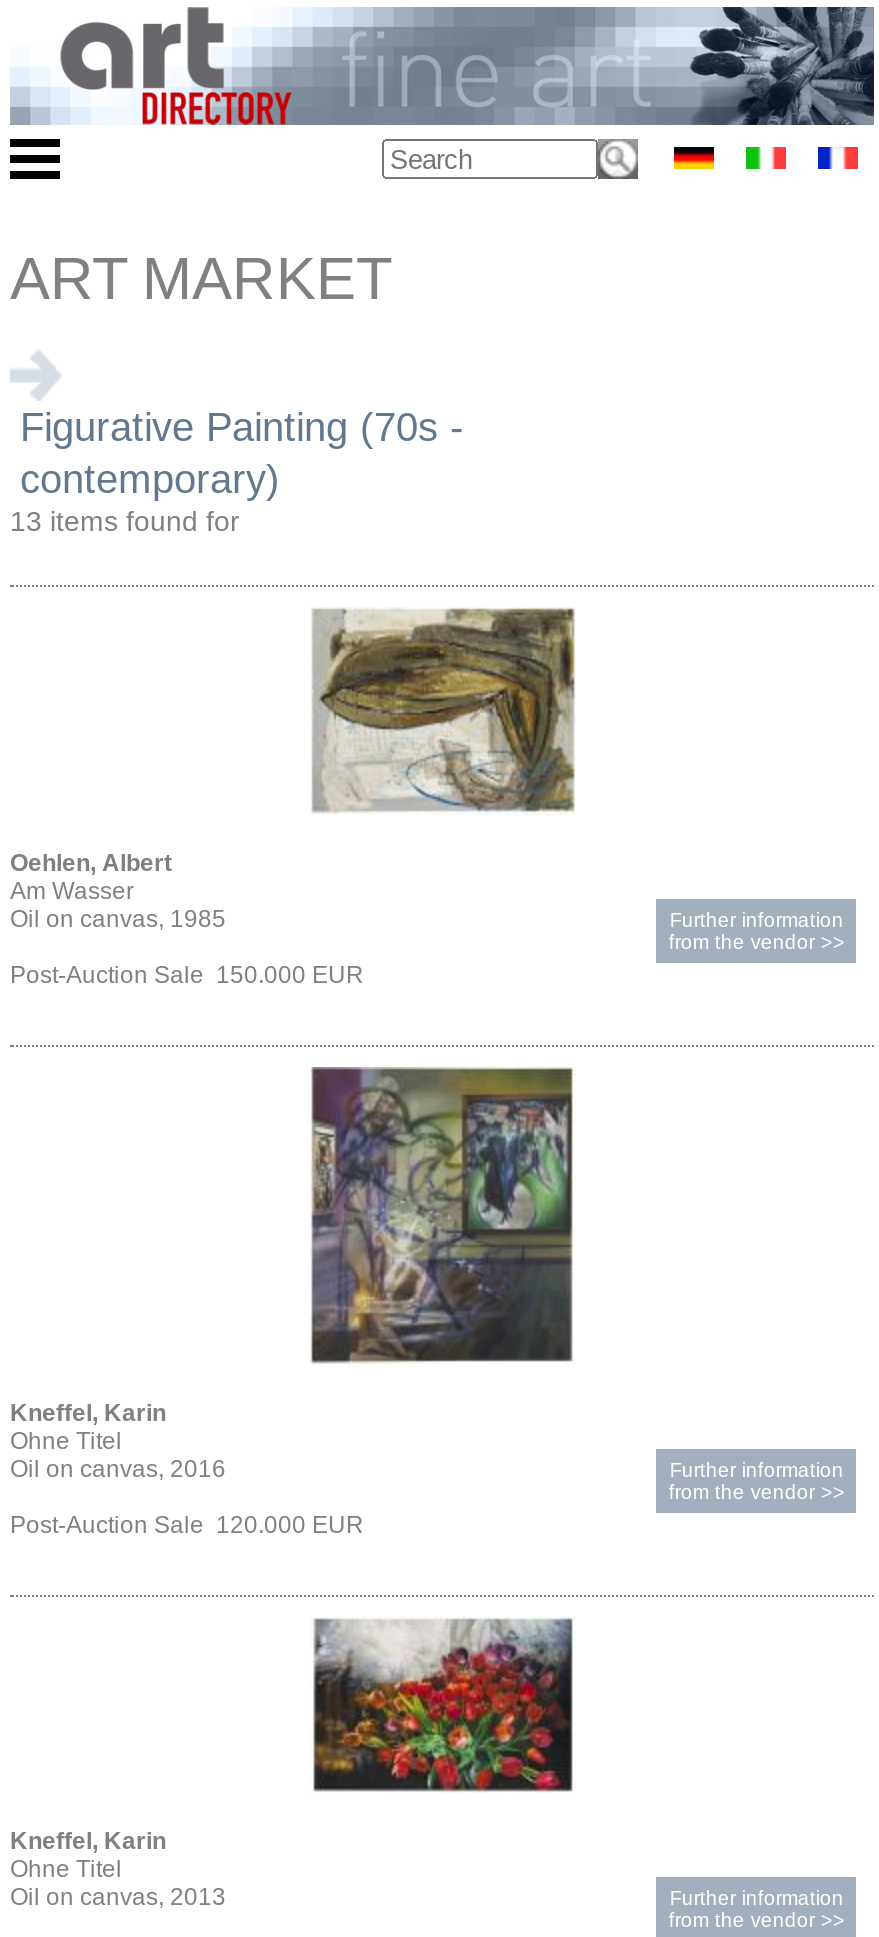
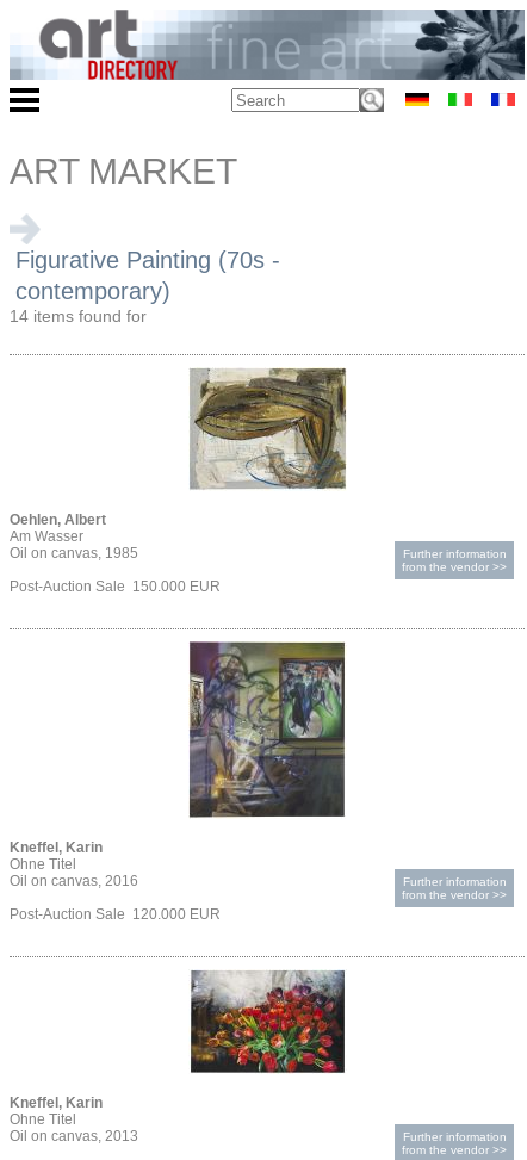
- 13 items found for
+ 14 items found for
